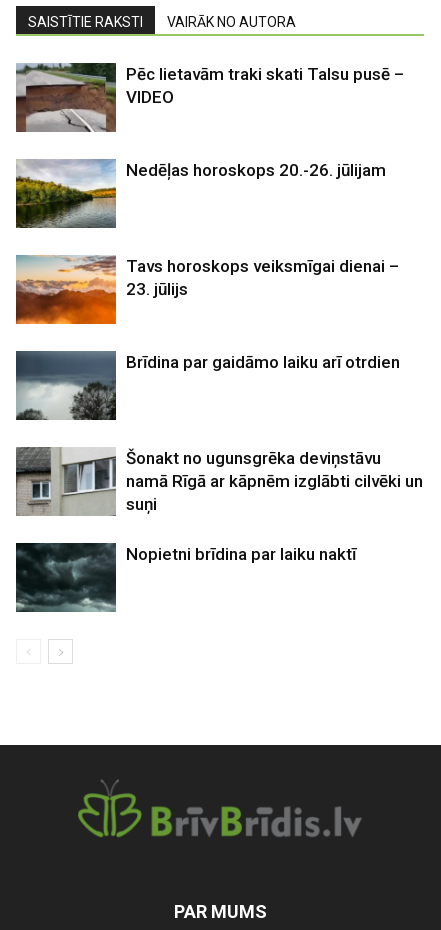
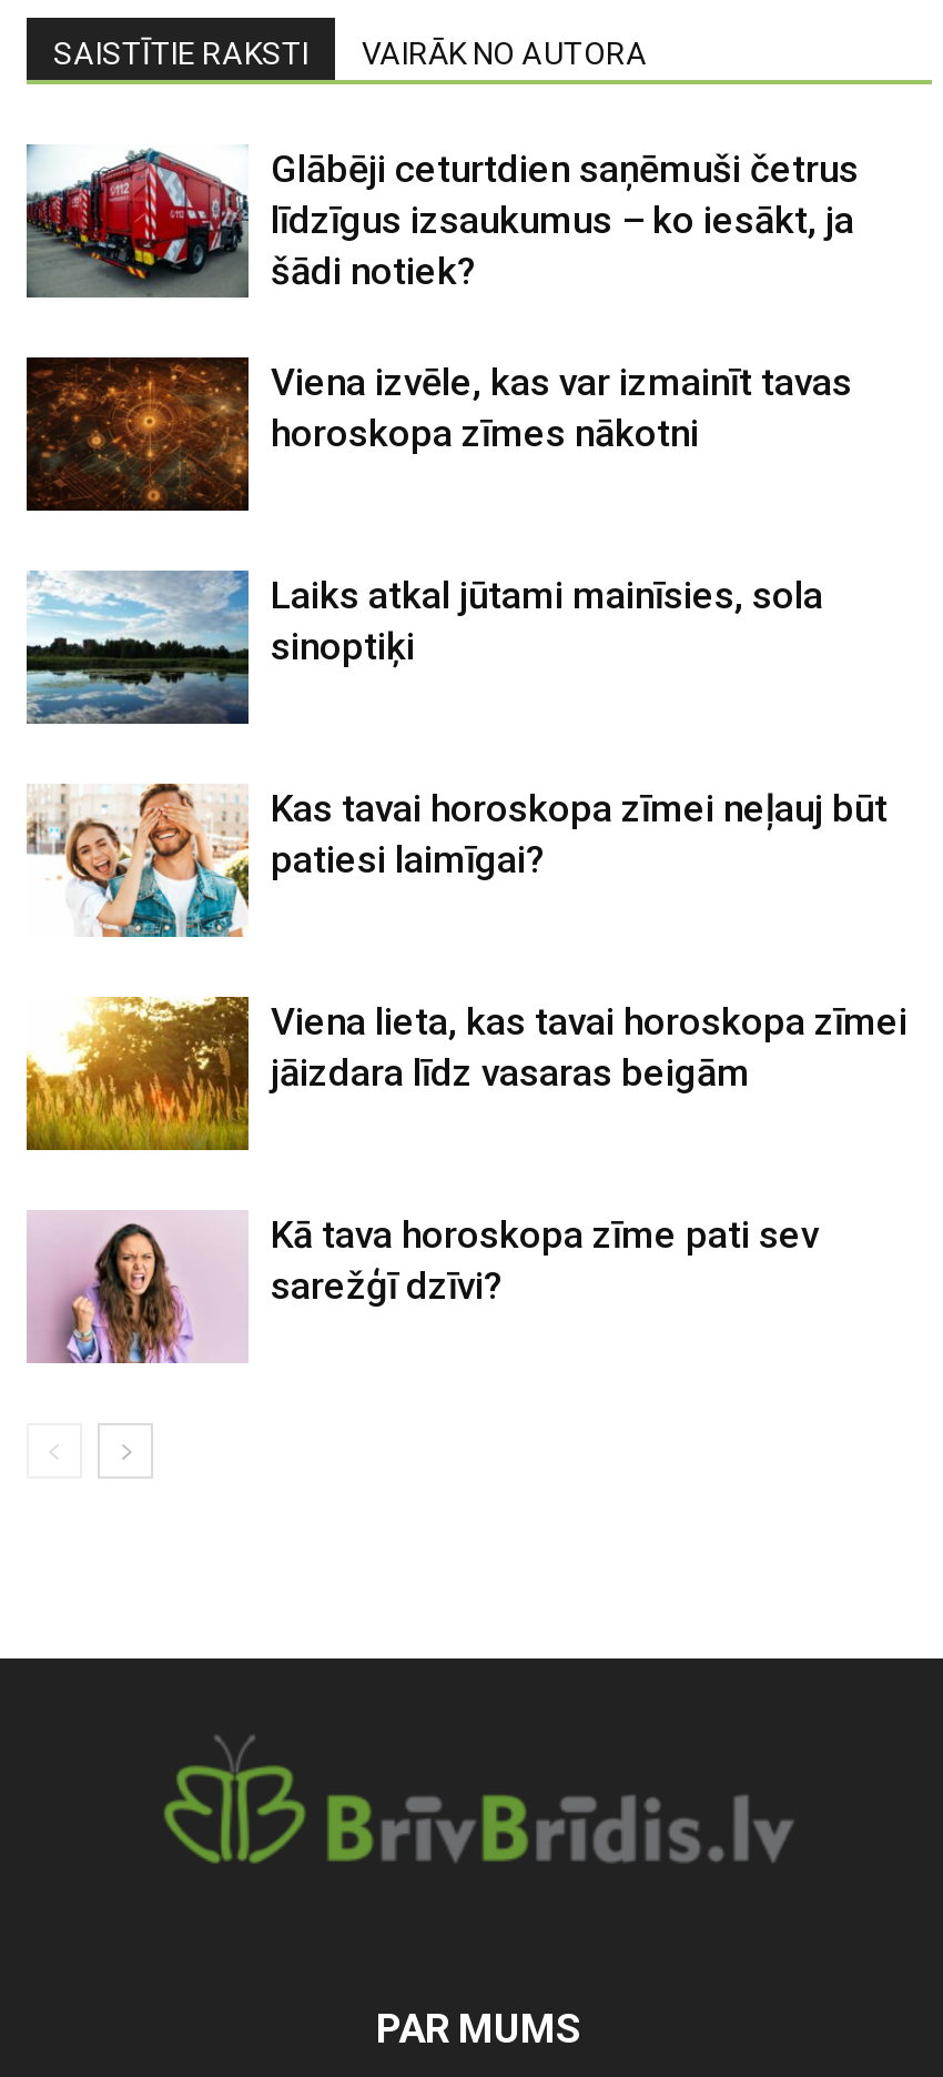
- [image]
- Pēc lietavām traki skati Talsu pusē –
- VIDEO
+ [image]
+ Glābēji ceturtdien saņēmuši četrus
+ līdzīgus izsaukumus – ko iesākt, ja
+ šādi notiek?

- [image]
- Nedēļas horoskops 20.-26. jūlijam
+ [image]
+ Viena izvēle, kas var izmainīt tavas
+ horoskopa zīmes nākotni

- [image]
- Tavs horoskops veiksmīgai dienai –
- 23. jūlijs
+ [image]
+ Laiks atkal jūtami mainīsies, sola
+ sinoptiķi

- [image]
- Brīdina par gaidāmo laiku arī otrdien
+ [image]
+ Kas tavai horoskopa zīmei neļauj būt
+ patiesi laimīgai?

- [image]
- Šonakt no ugunsgrēka deviņstāvu
- namā Rīgā ar kāpnēm izglābti cilvēki un
- suņi
+ [image]
+ Viena lieta, kas tavai horoskopa zīmei
+ jāizdara līdz vasaras beigām

- [image]
- Nopietni brīdina par laiku naktī
+ [image]
+ Kā tava horoskopa zīme pati sev
+ sarežģī dzīvi?
